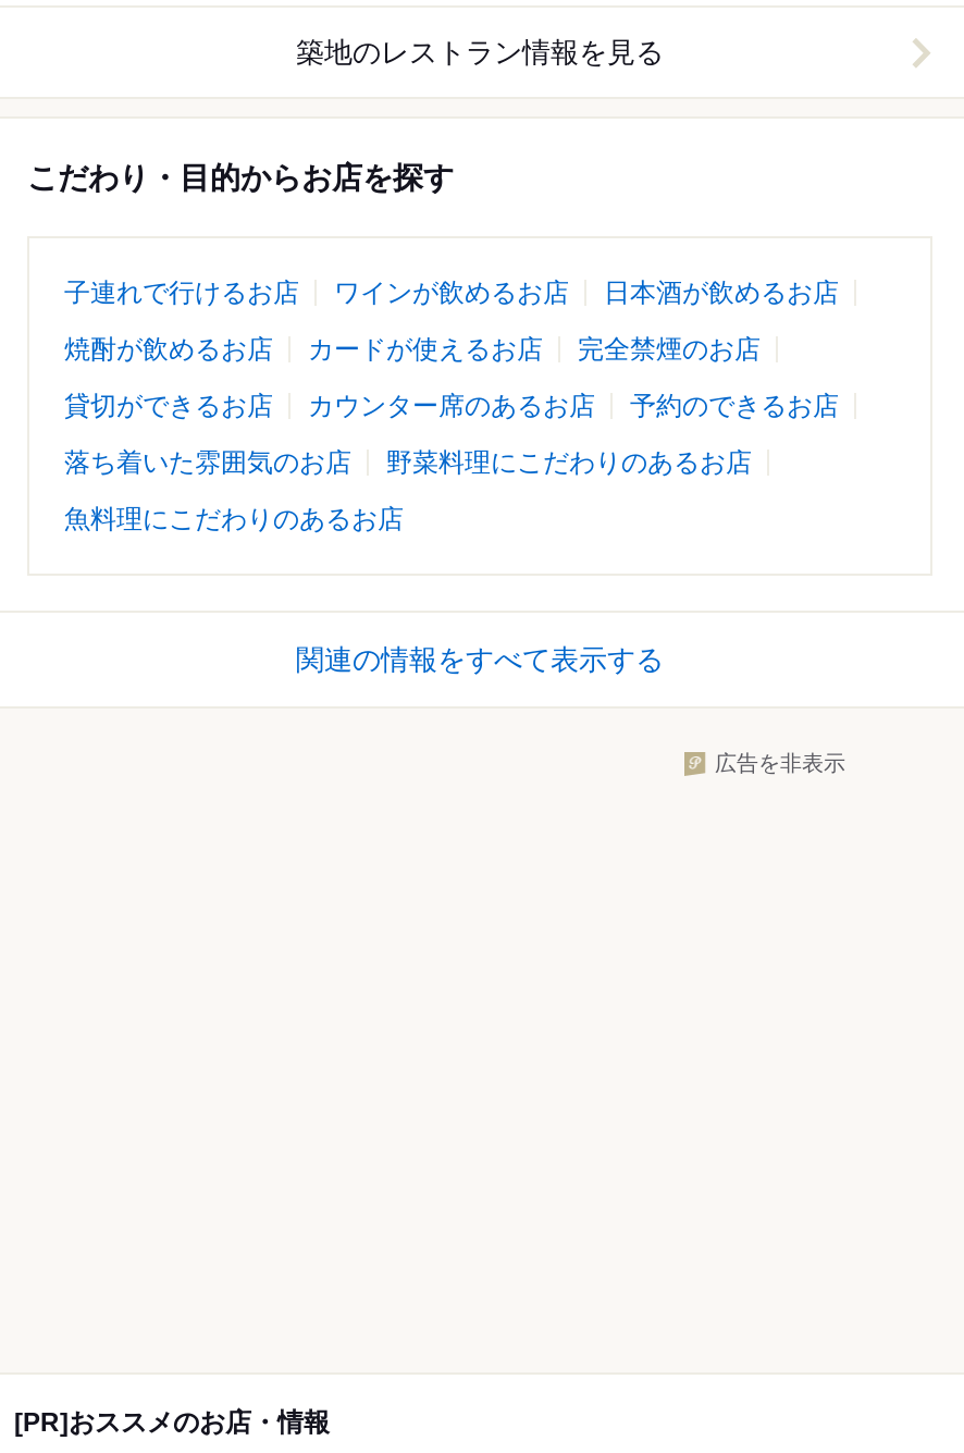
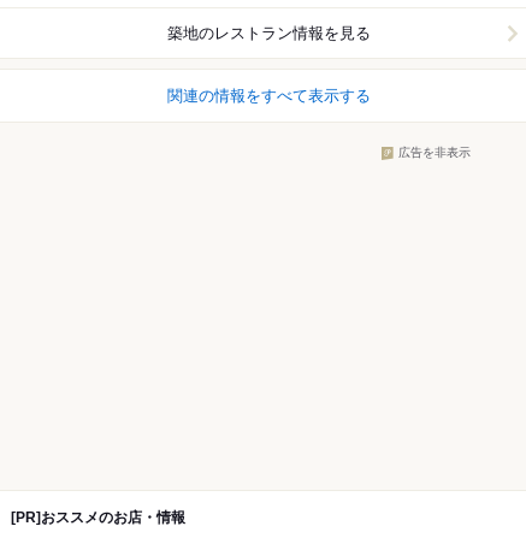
- こだわり・目的からお店を探す
- 子連れで行けるお店
- ワインが飲めるお店
- 日本酒が飲めるお店
- 焼酎が飲めるお店
- カードが使えるお店
- 完全禁煙のお店
- 貸切ができるお店
- カウンター席のあるお店
- 予約のできるお店
- 落ち着いた雰囲気のお店
- 野菜料理にこだわりのあるお店
- 魚料理にこだわりのあるお店
